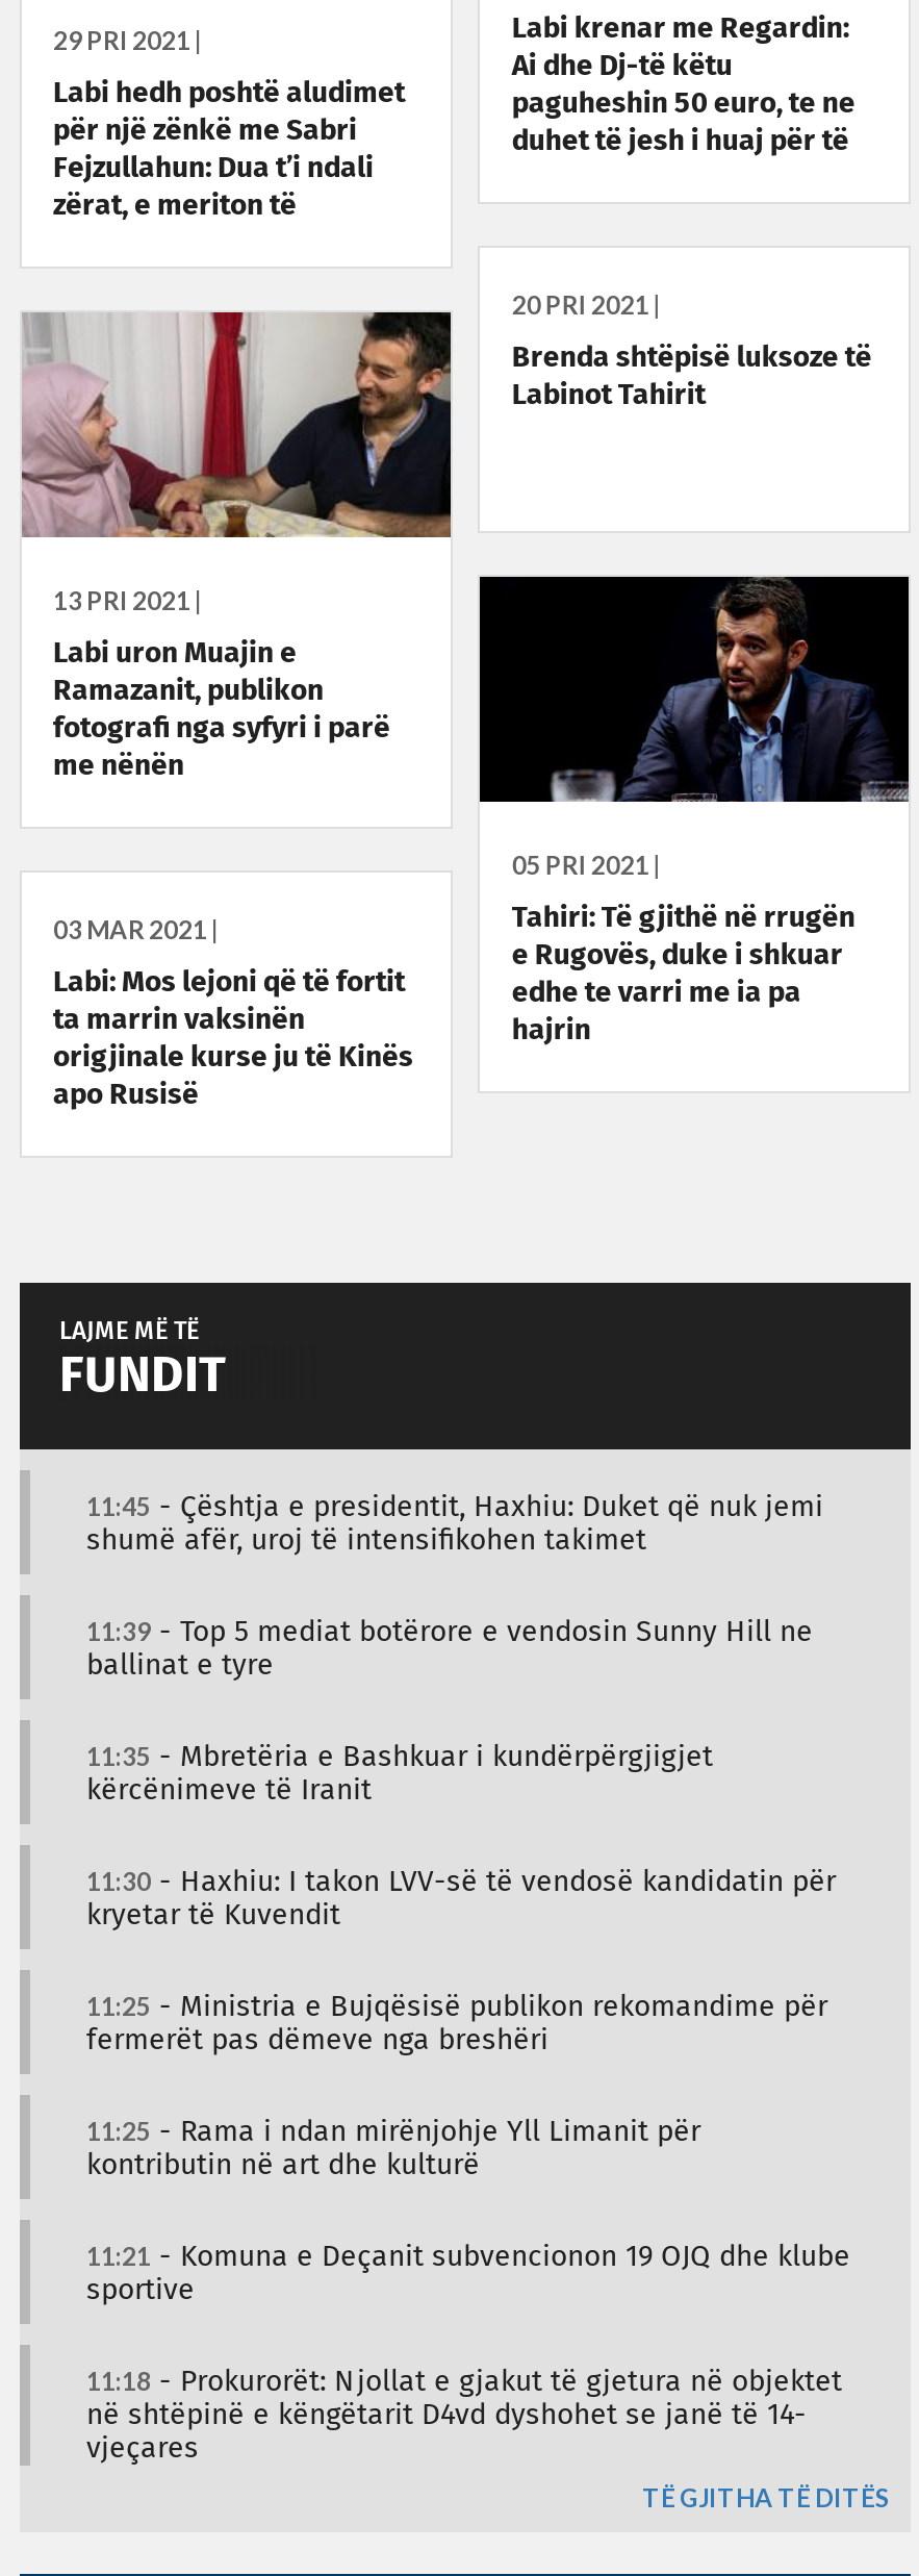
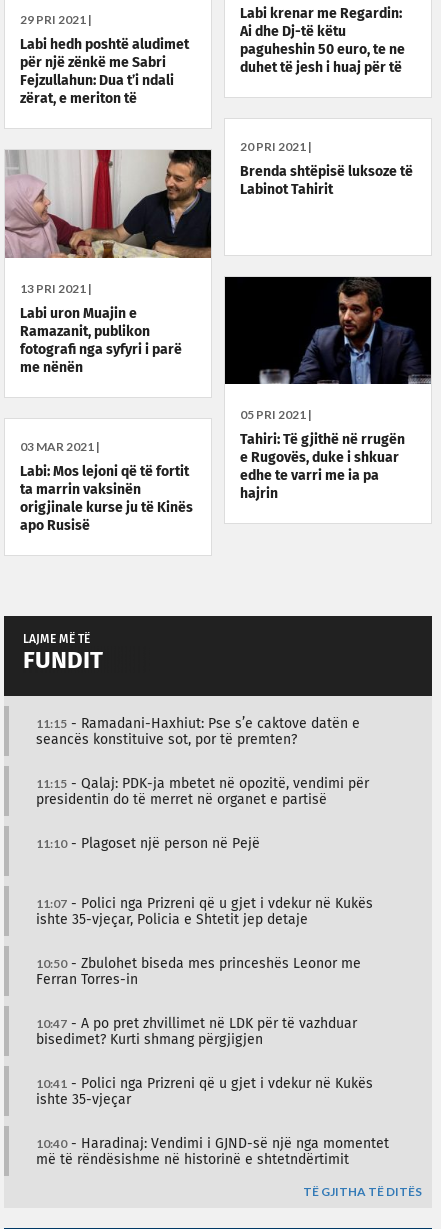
- 11:45 - Çështja e presidentit, Haxhiu: Duket që nuk jemi
- shumë afër, uroj të intensifikohen takimet
+ 11:15 - Ramadani-Haxhiut: Pse s’e caktove datën e
+ seancës konstituive sot, por të premten?

- 11:39 - Top 5 mediat botërore e vendosin Sunny Hill ne
- ballinat e tyre
+ 11:15 - Qalaj: PDK-ja mbetet në opozitë, vendimi për
+ presidentin do të merret në organet e partisë

- 11:35 - Mbretëria e Bashkuar i kundërpërgjigjet
- kërcënimeve të Iranit
+ 11:10 - Plagoset një person në Pejë

- 11:30 - Haxhiu: I takon LVV-së të vendosë kandidatin për
- kryetar të Kuvendit
+ 11:07 - Polici nga Prizreni që u gjet i vdekur në Kukës
+ ishte 35-vjeçar, Policia e Shtetit jep detaje

- 11:25 - Ministria e Bujqësisë publikon rekomandime për
- fermerët pas dëmeve nga breshëri
+ 10:50 - Zbulohet biseda mes princeshës Leonor me
+ Ferran Torres-in

- 11:25 - Rama i ndan mirënjohje Yll Limanit për
- kontributin në art dhe kulturë
+ 10:47 - A po pret zhvillimet në LDK për të vazhduar
+ bisedimet? Kurti shmang përgjigjen

- 11:21 - Komuna e Deçanit subvencionon 19 OJQ dhe klube
- sportive
+ 10:41 - Polici nga Prizreni që u gjet i vdekur në Kukës
+ ishte 35-vjeçar

- 11:18 - Prokurorët: Njollat e gjakut të gjetura në objektet
- në shtëpinë e këngëtarit D4vd dyshohet se janë të 14-
- vjeçares
+ 10:40 - Haradinaj: Vendimi i GJND-së një nga momentet
+ më të rëndësishme në historinë e shtetndërtimit
